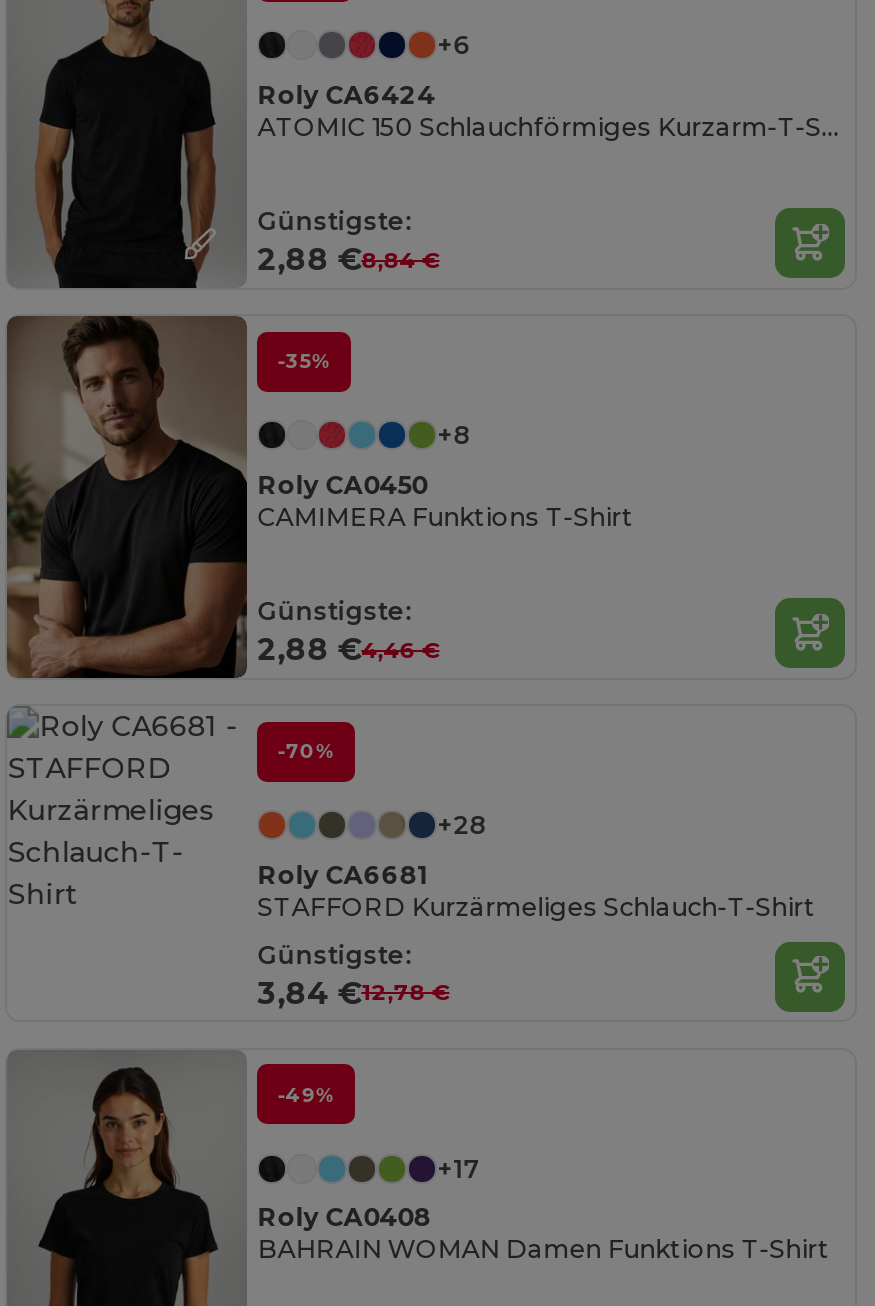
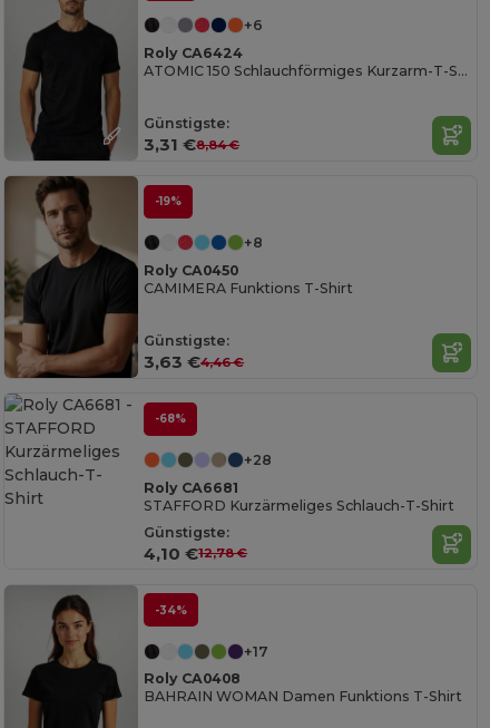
- 2,88 €8,84 €
+ 3,31 €8,84 €

- -35%
+ -19%

- 2,88 €4,46 €
+ 3,63 €4,46 €

- -70%
+ -68%

- 3,84 €12,78 €
+ 4,10 €12,78 €

- -49%
+ -34%
